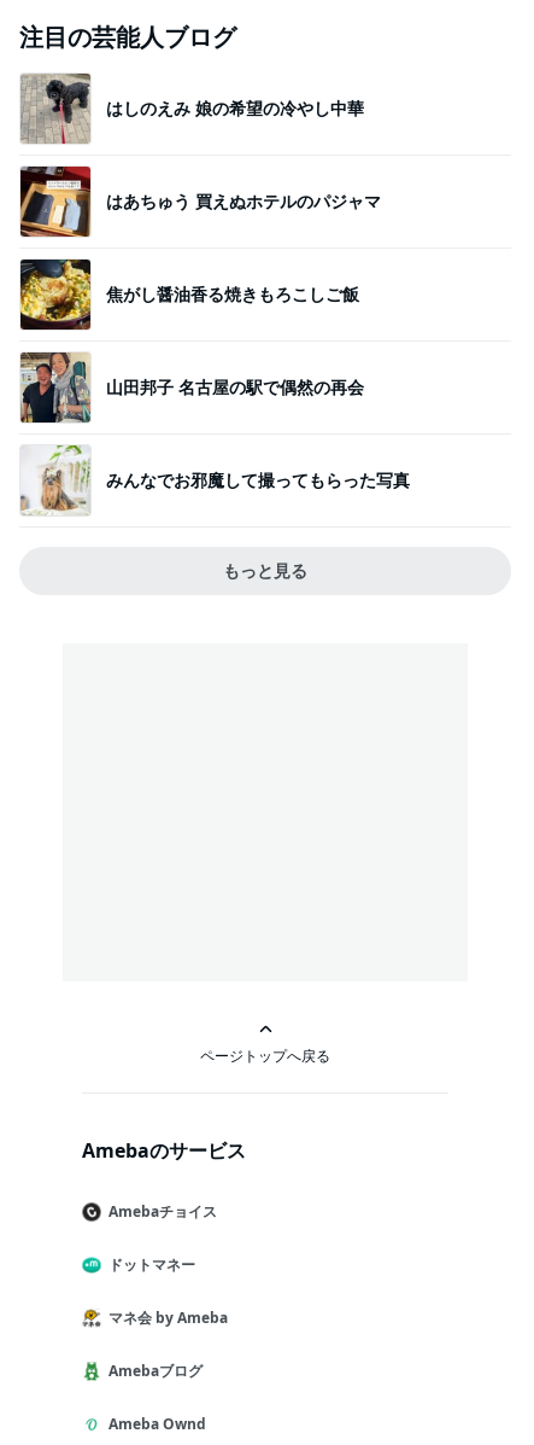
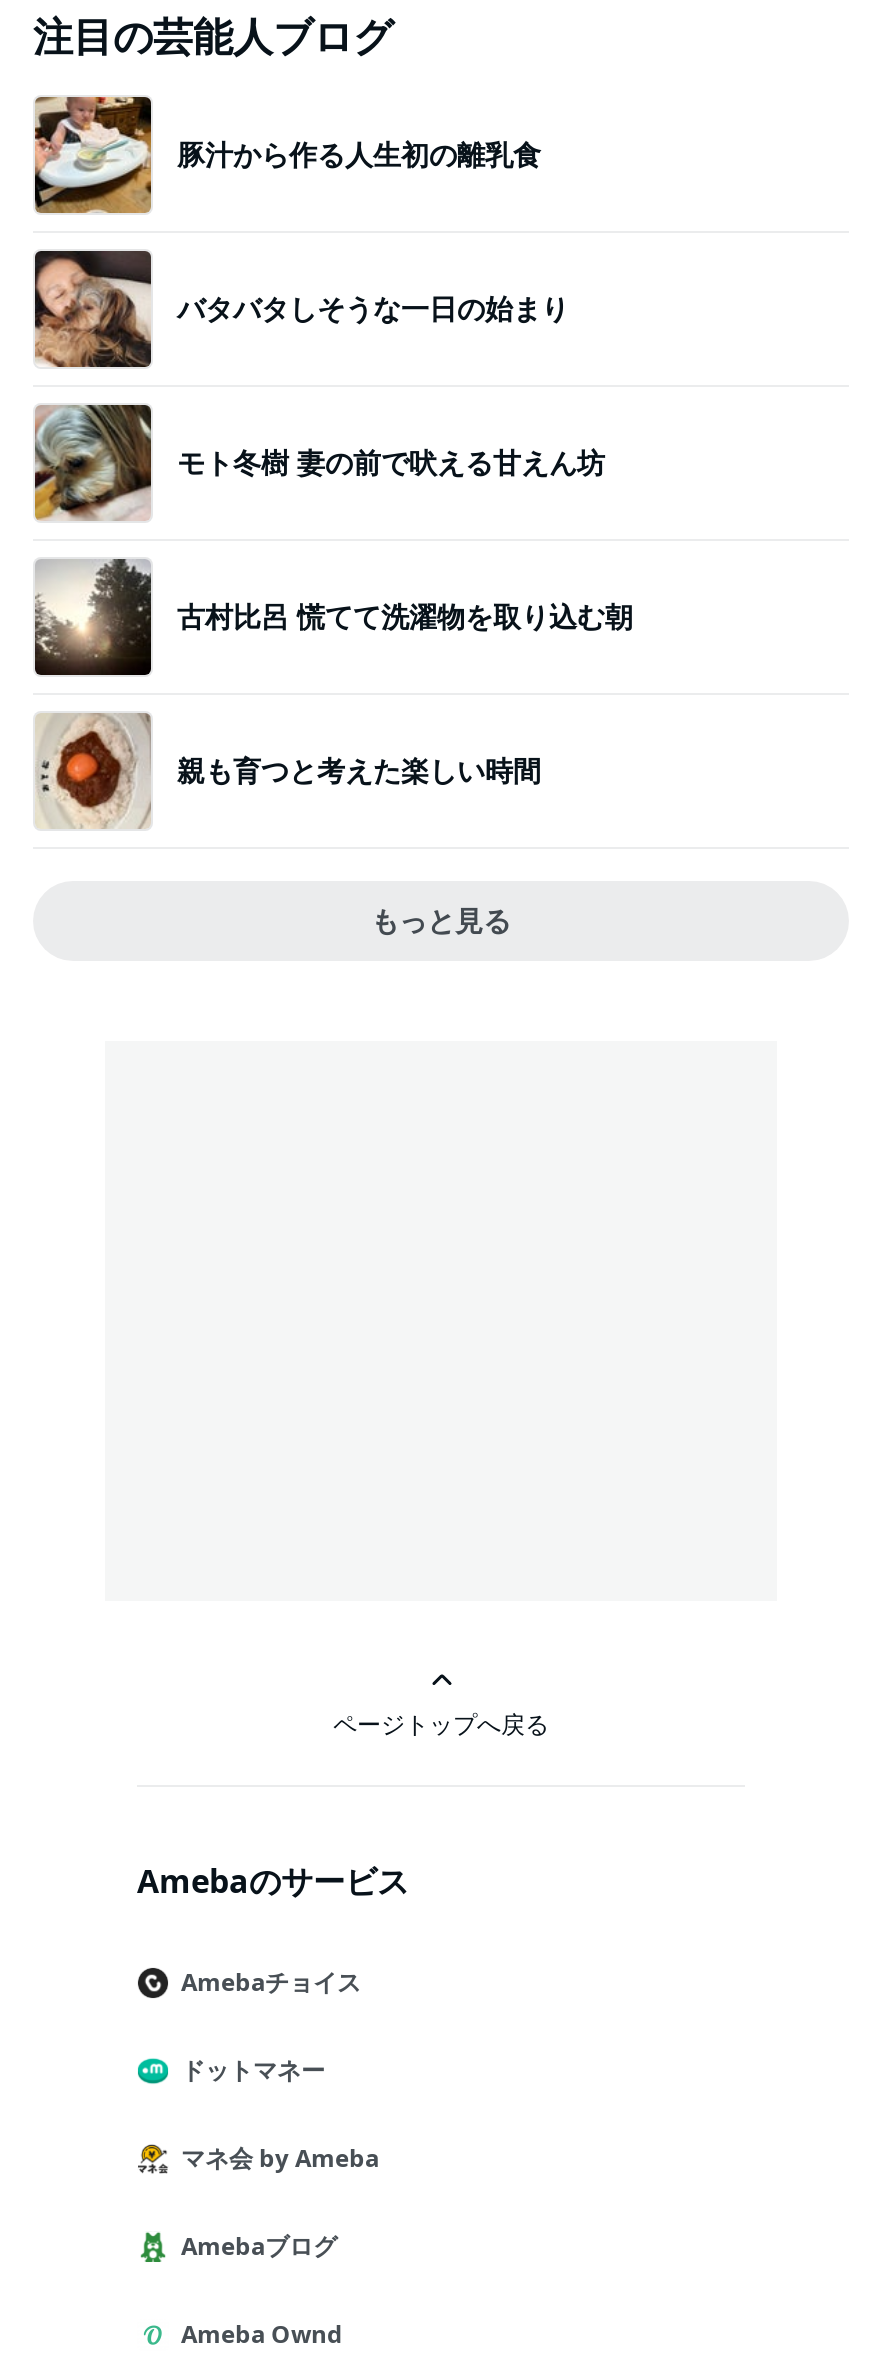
- [image]
- はしのえみ 娘の希望の冷やし中華
+ [image]
+ 豚汁から作る人生初の離乳食

- [image]
- はあちゅう 買えぬホテルのパジャマ
+ [image]
+ バタバタしそうな一日の始まり

- [image]
- 焦がし醤油香る焼きもろこしご飯
+ [image]
+ モト冬樹 妻の前で吠える甘えん坊

- [image]
- 山田邦子 名古屋の駅で偶然の再会
+ [image]
+ 古村比呂 慌てて洗濯物を取り込む朝

- [image]
- みんなでお邪魔して撮ってもらった写真
+ [image]
+ 親も育つと考えた楽しい時間
